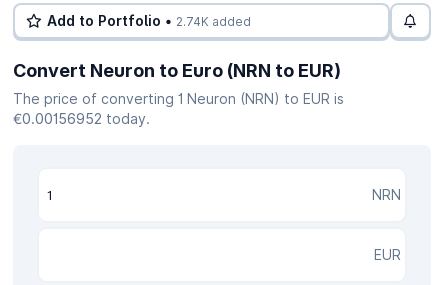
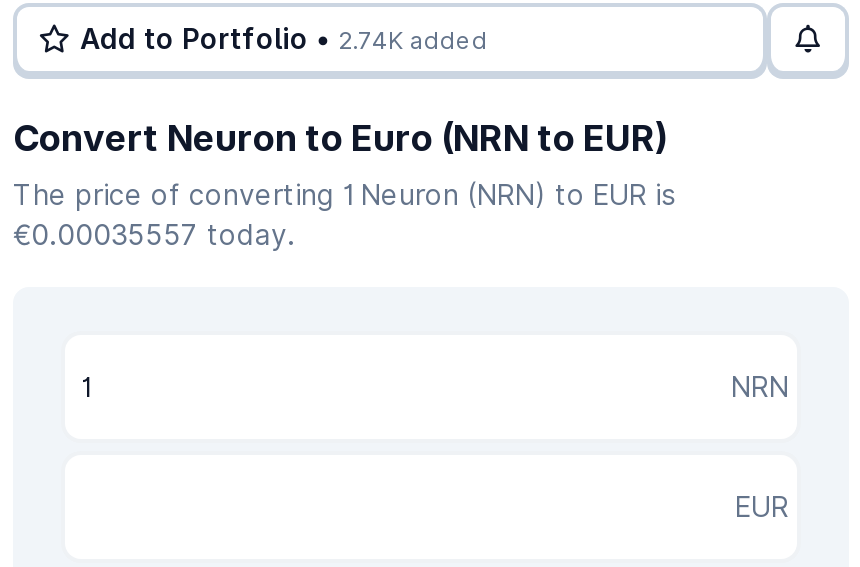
- €0.00156952 today.
+ €0.00035557 today.
